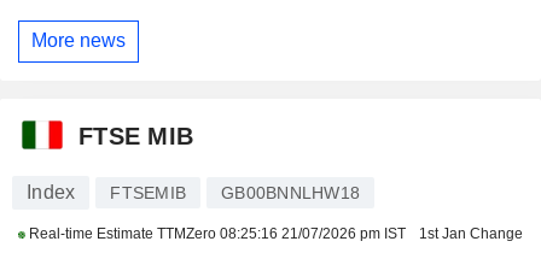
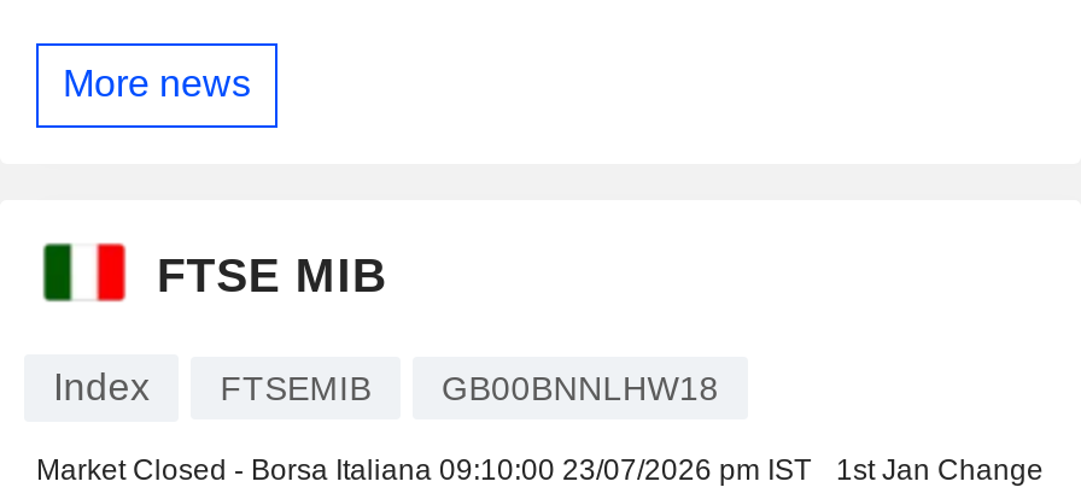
- Real-time Estimate TTMZero 08:25:16 21/07/2026 pm IST
+ Market Closed - Borsa Italiana 09:10:00 23/07/2026 pm IST
